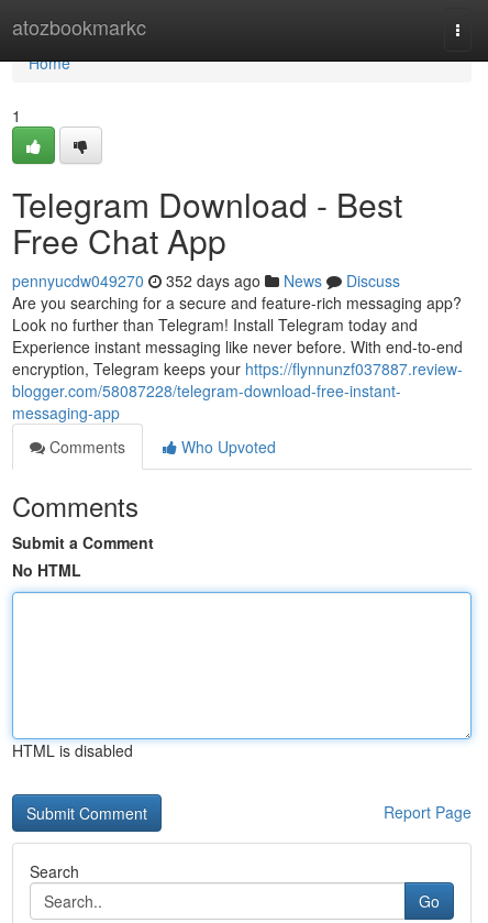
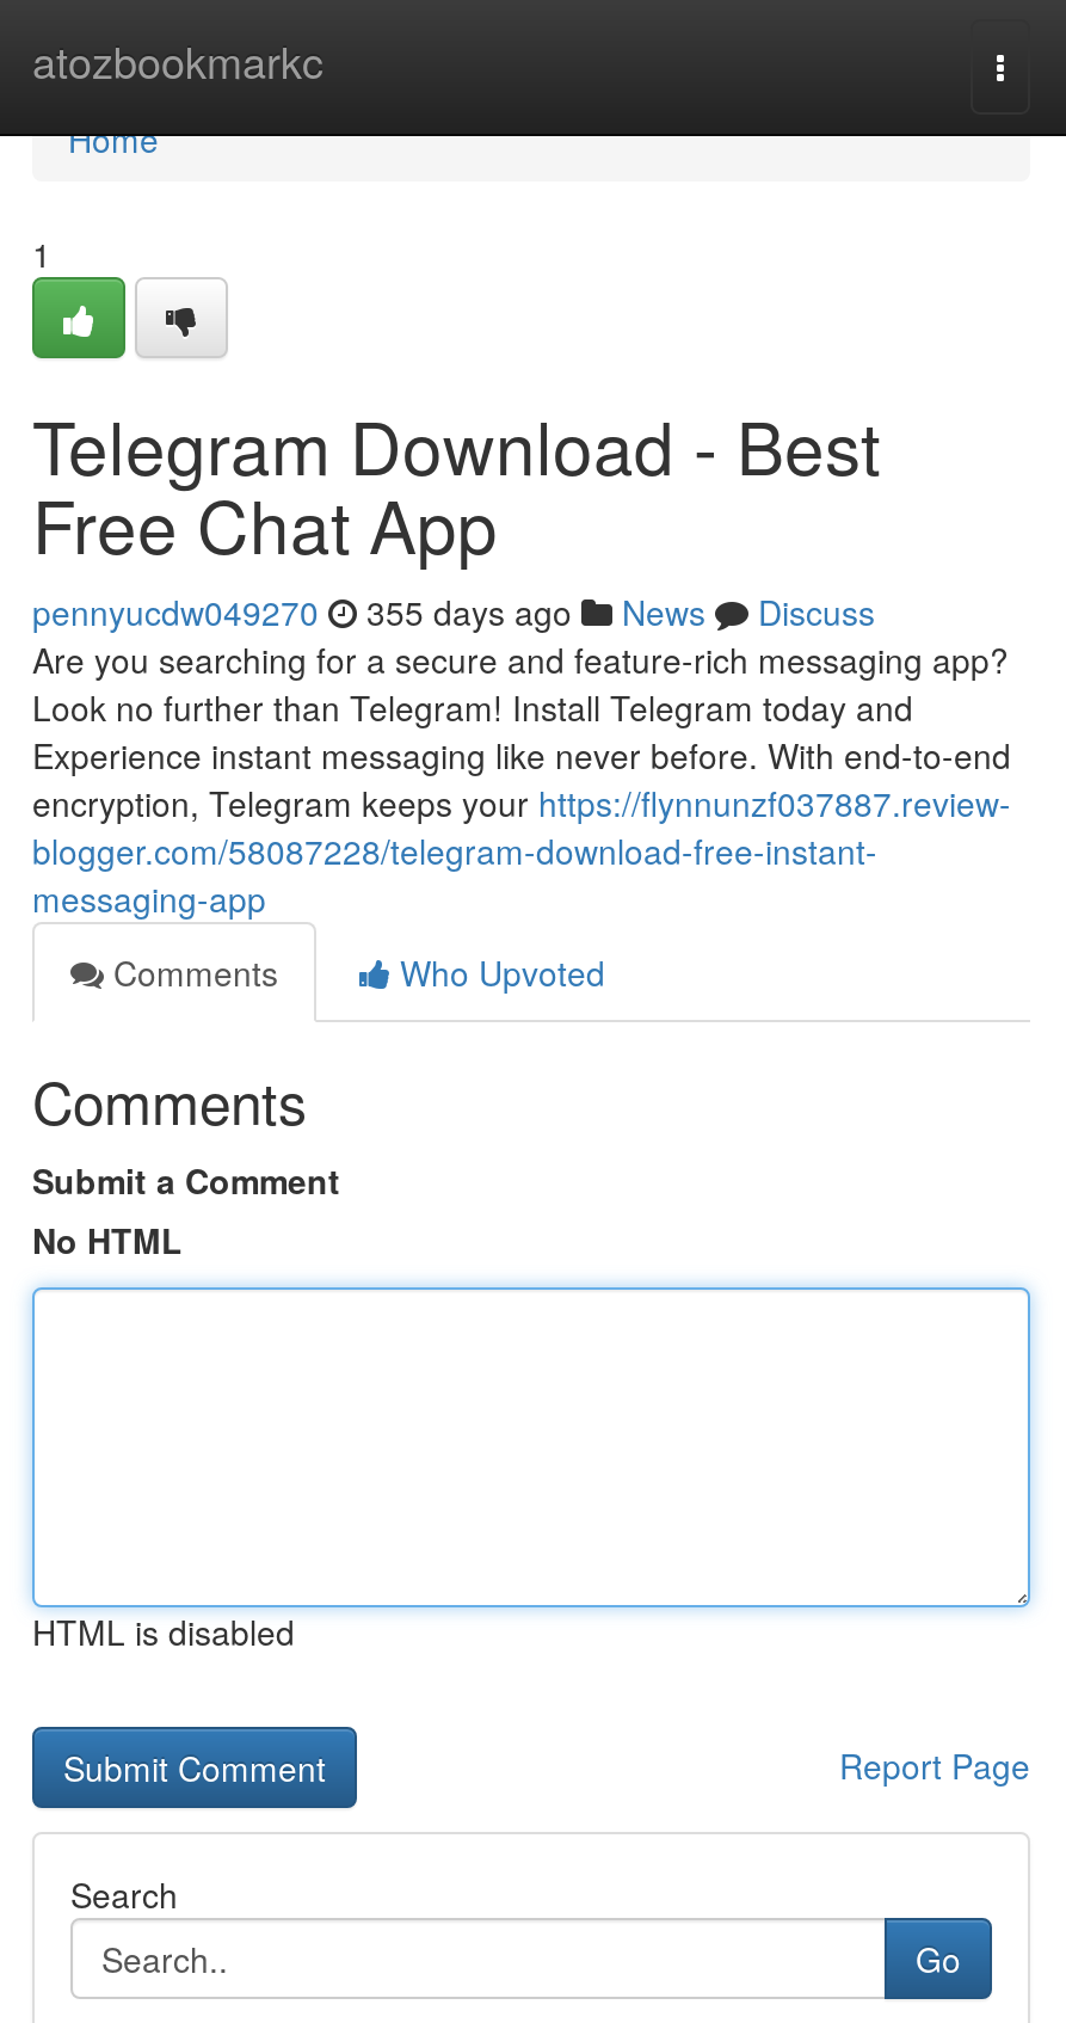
- pennyucdw049270 352 days ago News Discuss
+ pennyucdw049270 355 days ago News Discuss
